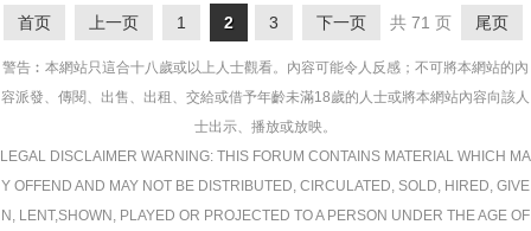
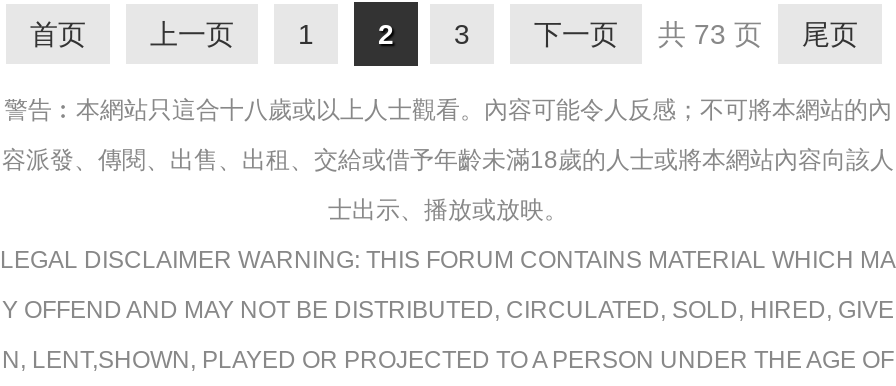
- 首页 上一页 1 2 3 下一页 共 71 页 尾页
+ 首页 上一页 1 2 3 下一页 共 73 页 尾页
